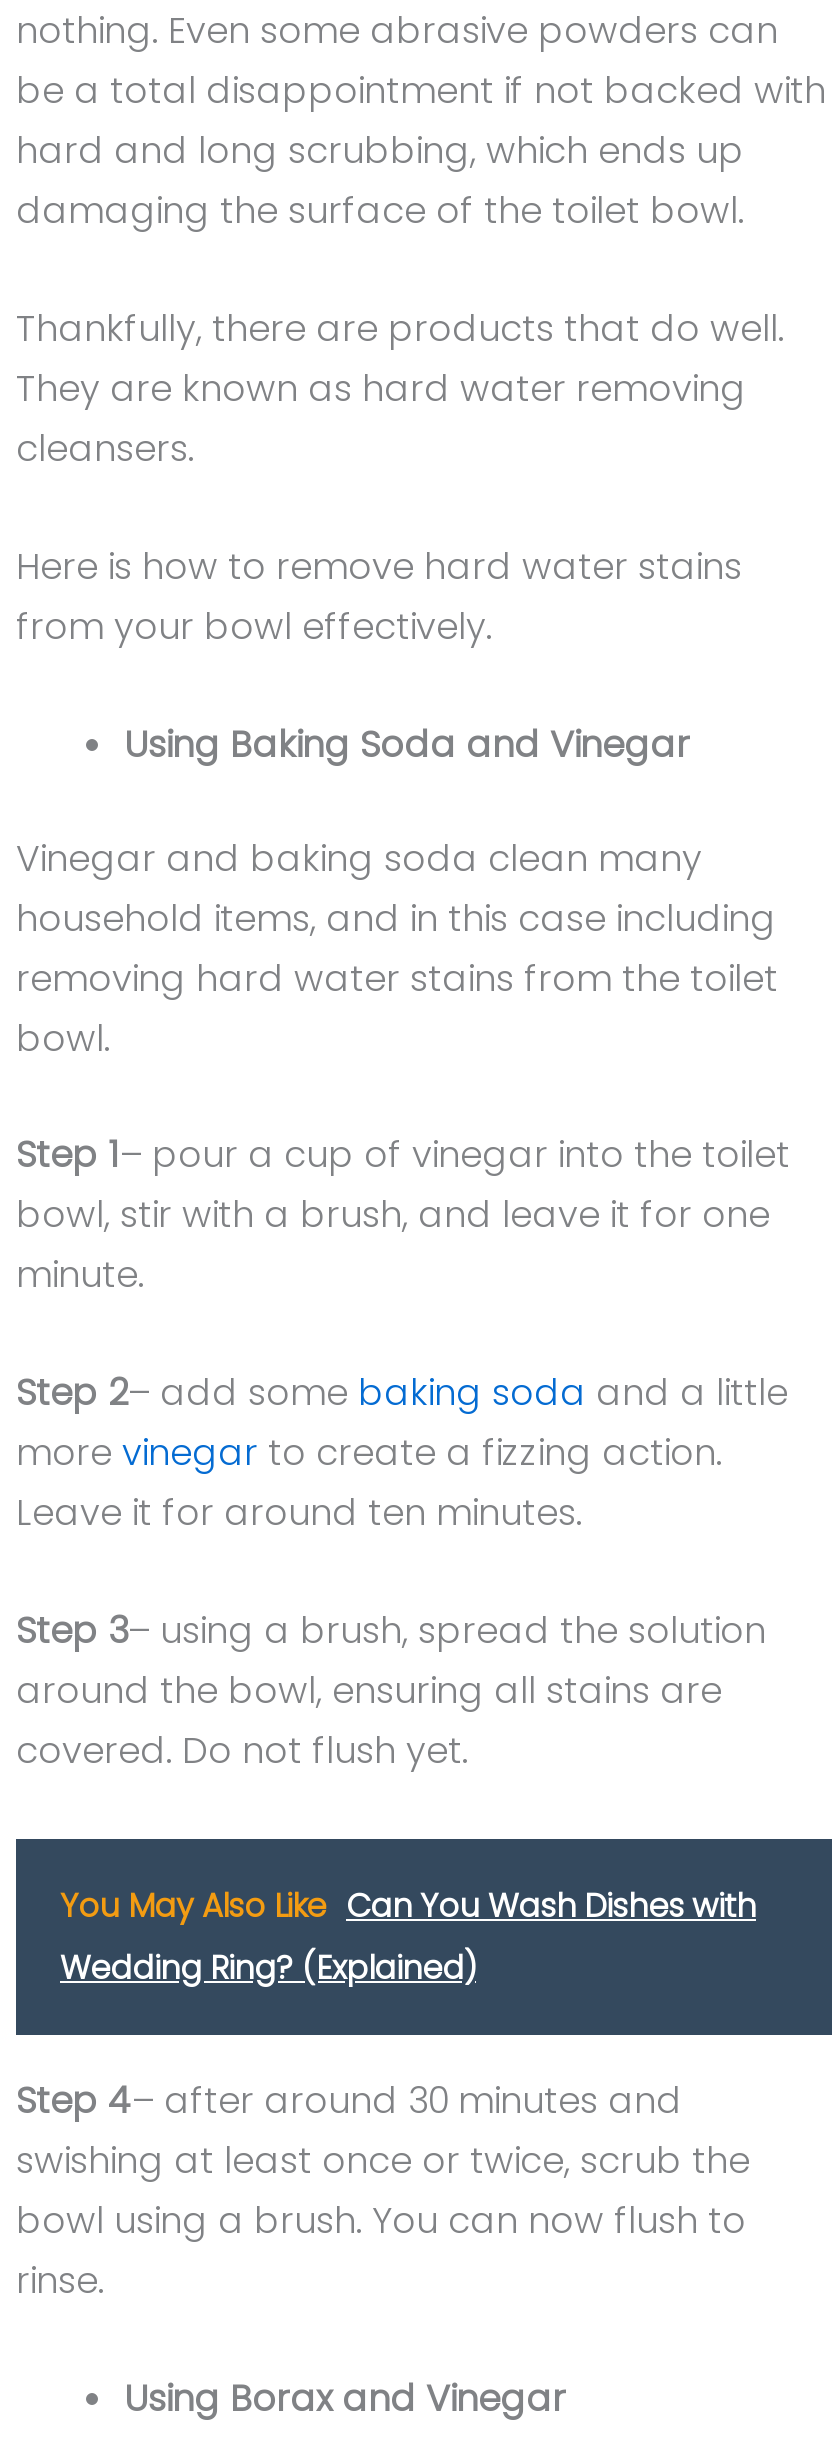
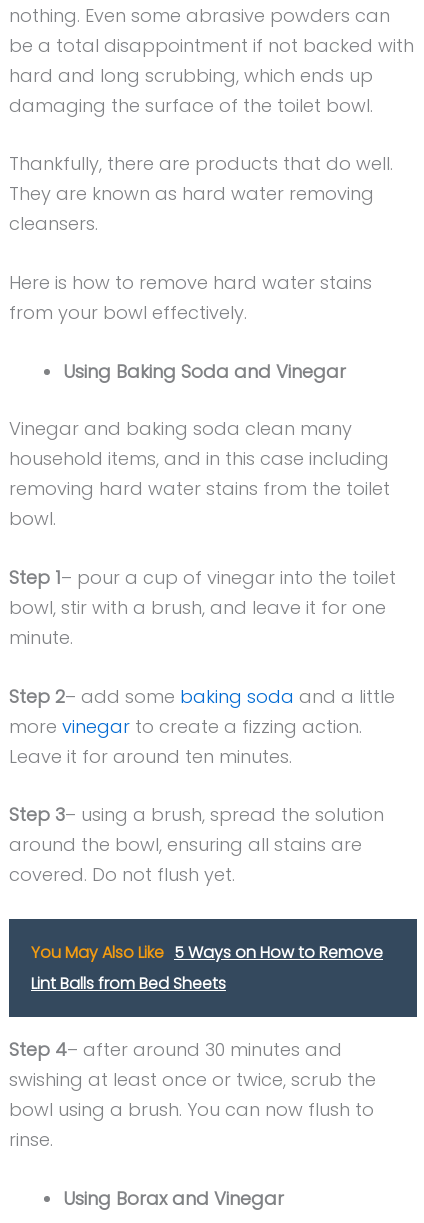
- You May Also Like Can You Wash Dishes with
- Wedding Ring? (Explained)
+ You May Also Like 5 Ways on How to Remove
+ Lint Balls from Bed Sheets
